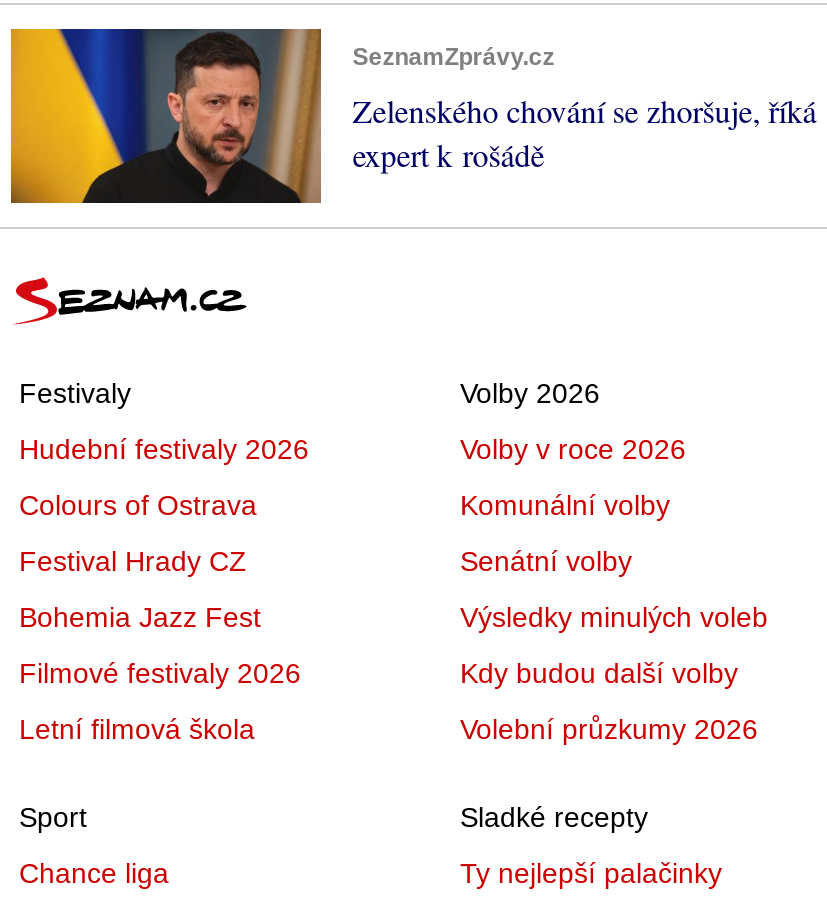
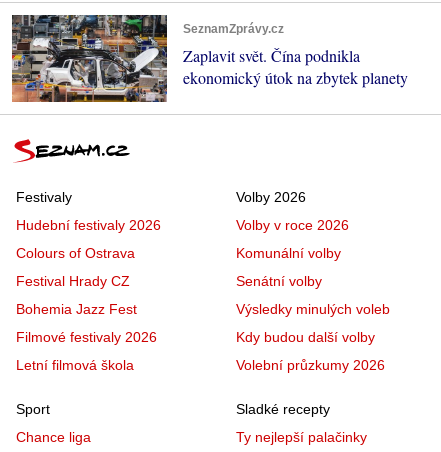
- [image]
- Zelenského chování se zhoršuje, říká
- expert k rošádě
+ [image]
+ Zaplavit svět. Čína podnikla
+ ekonomický útok na zbytek planety
